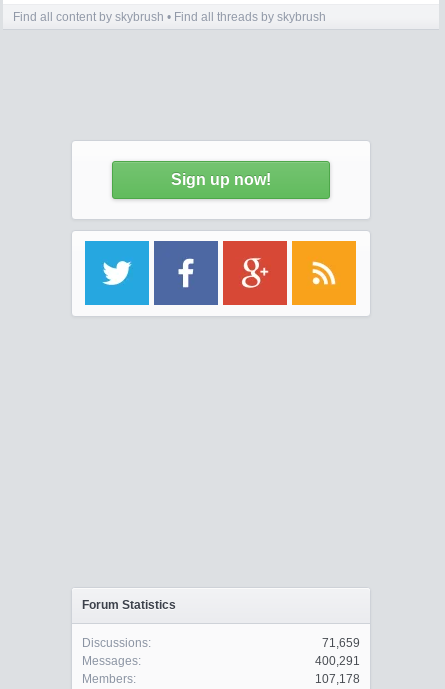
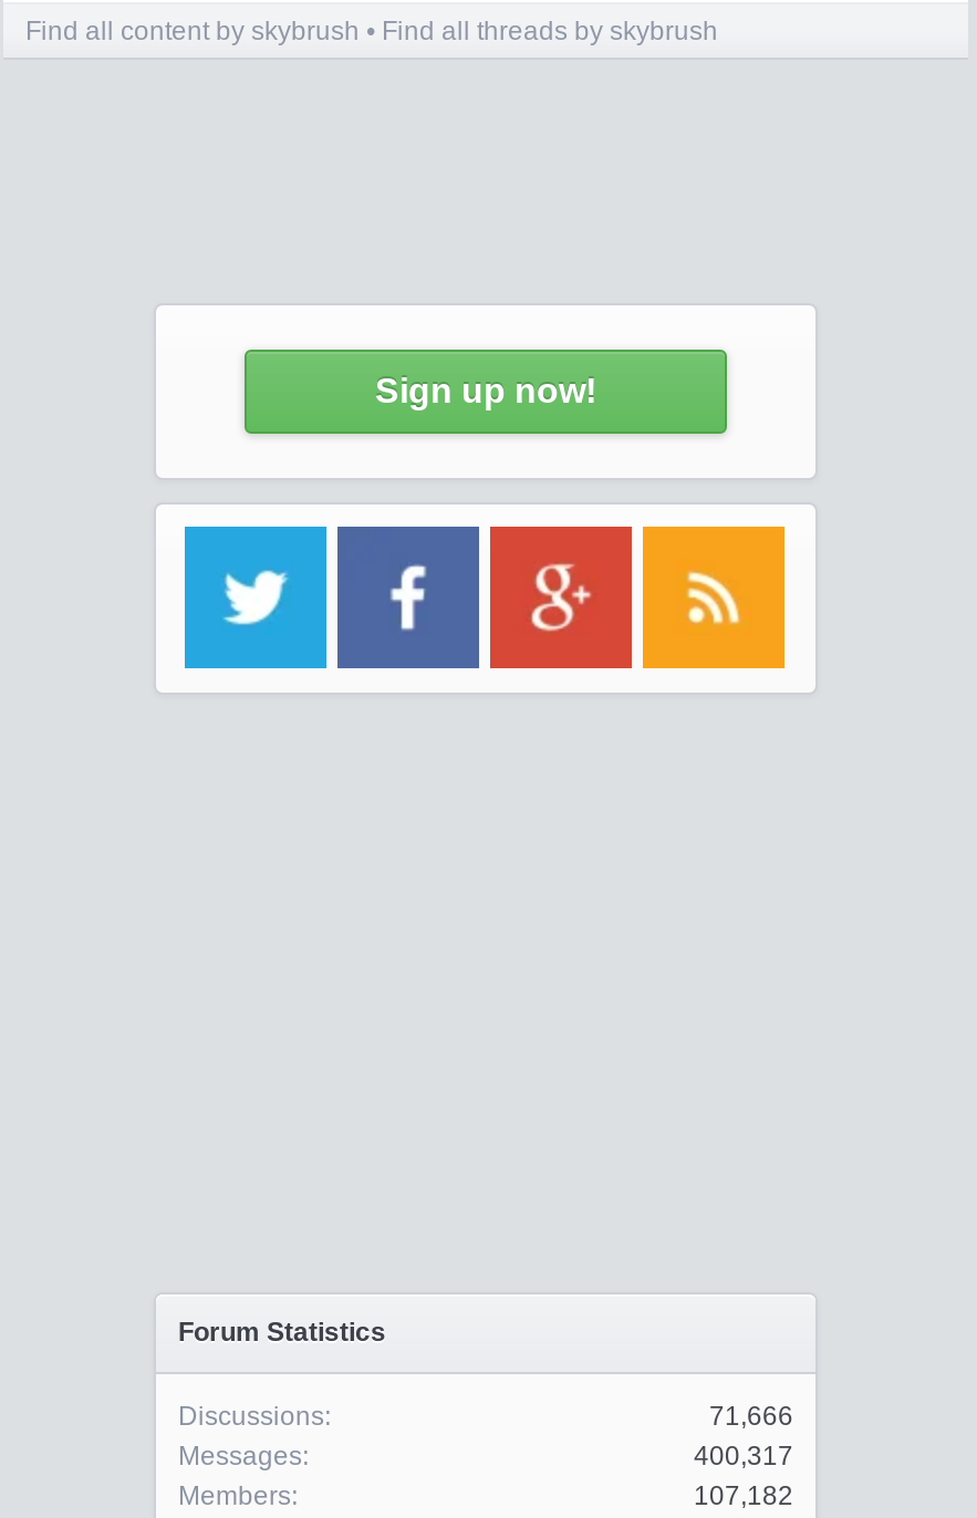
- 71,659
+ 71,666

- 400,291
+ 400,317

- 107,178
+ 107,182
